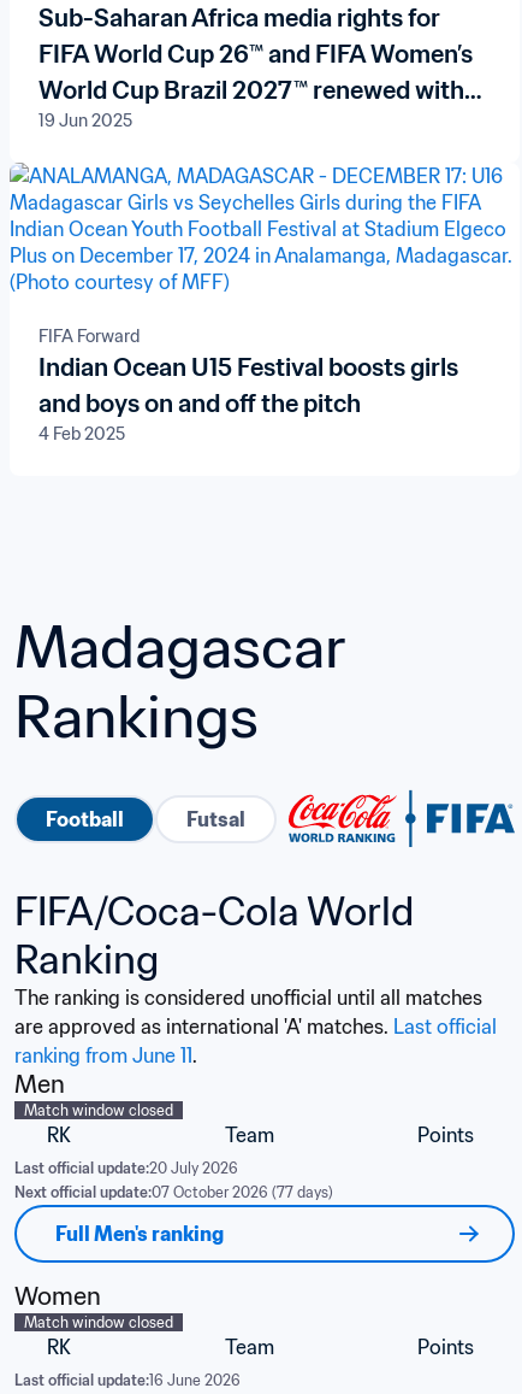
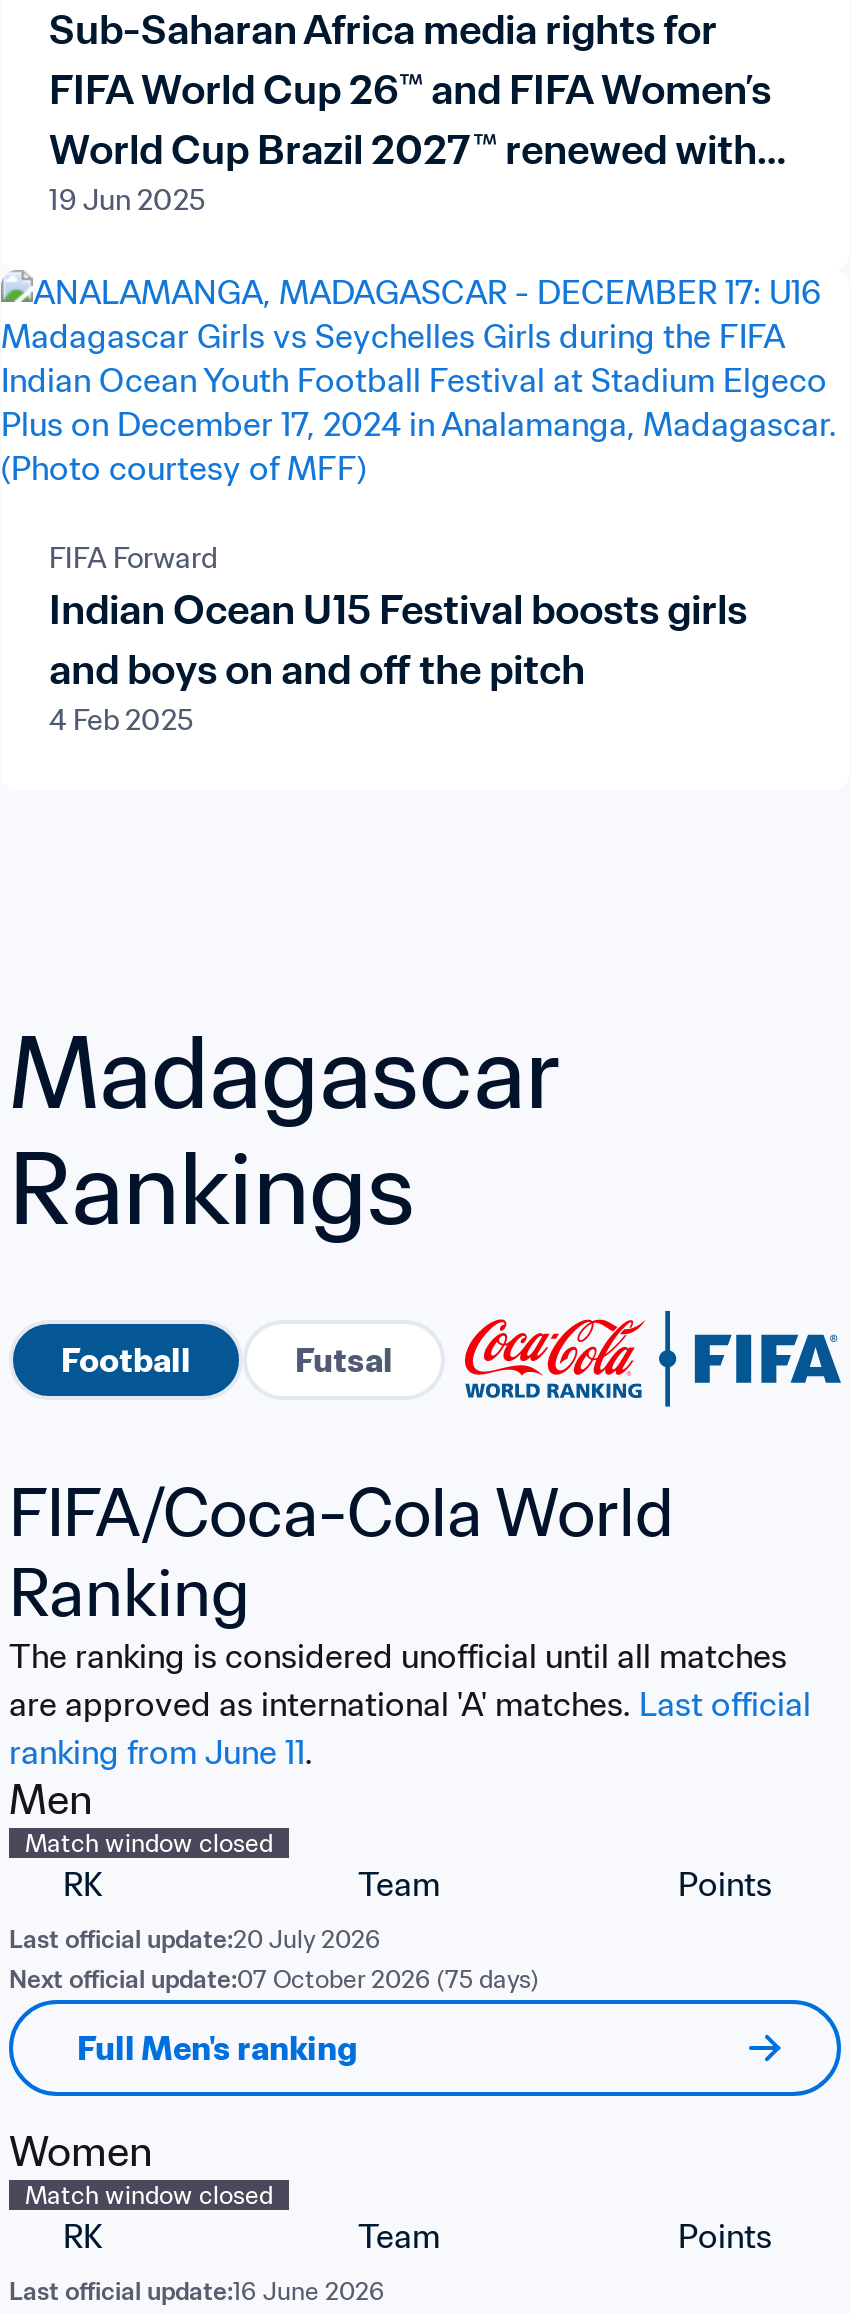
- Next official update:07 October 2026 (77 days)
+ Next official update:07 October 2026 (75 days)
